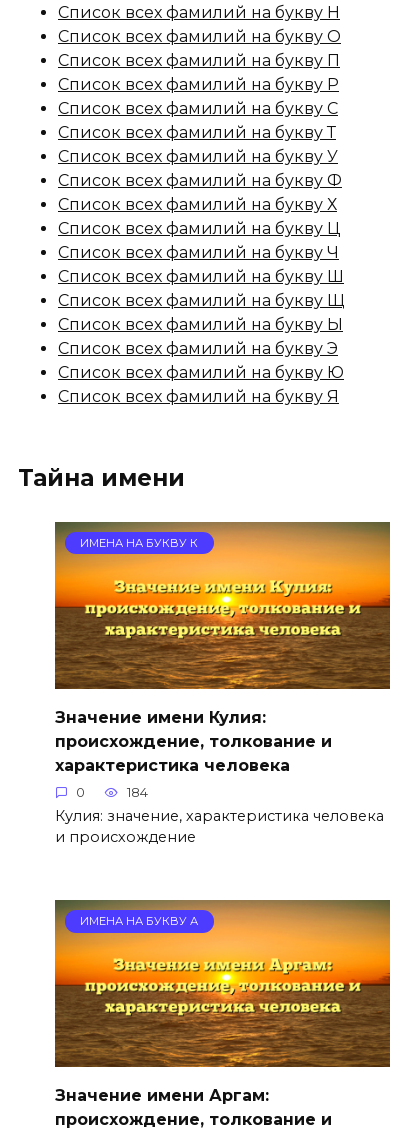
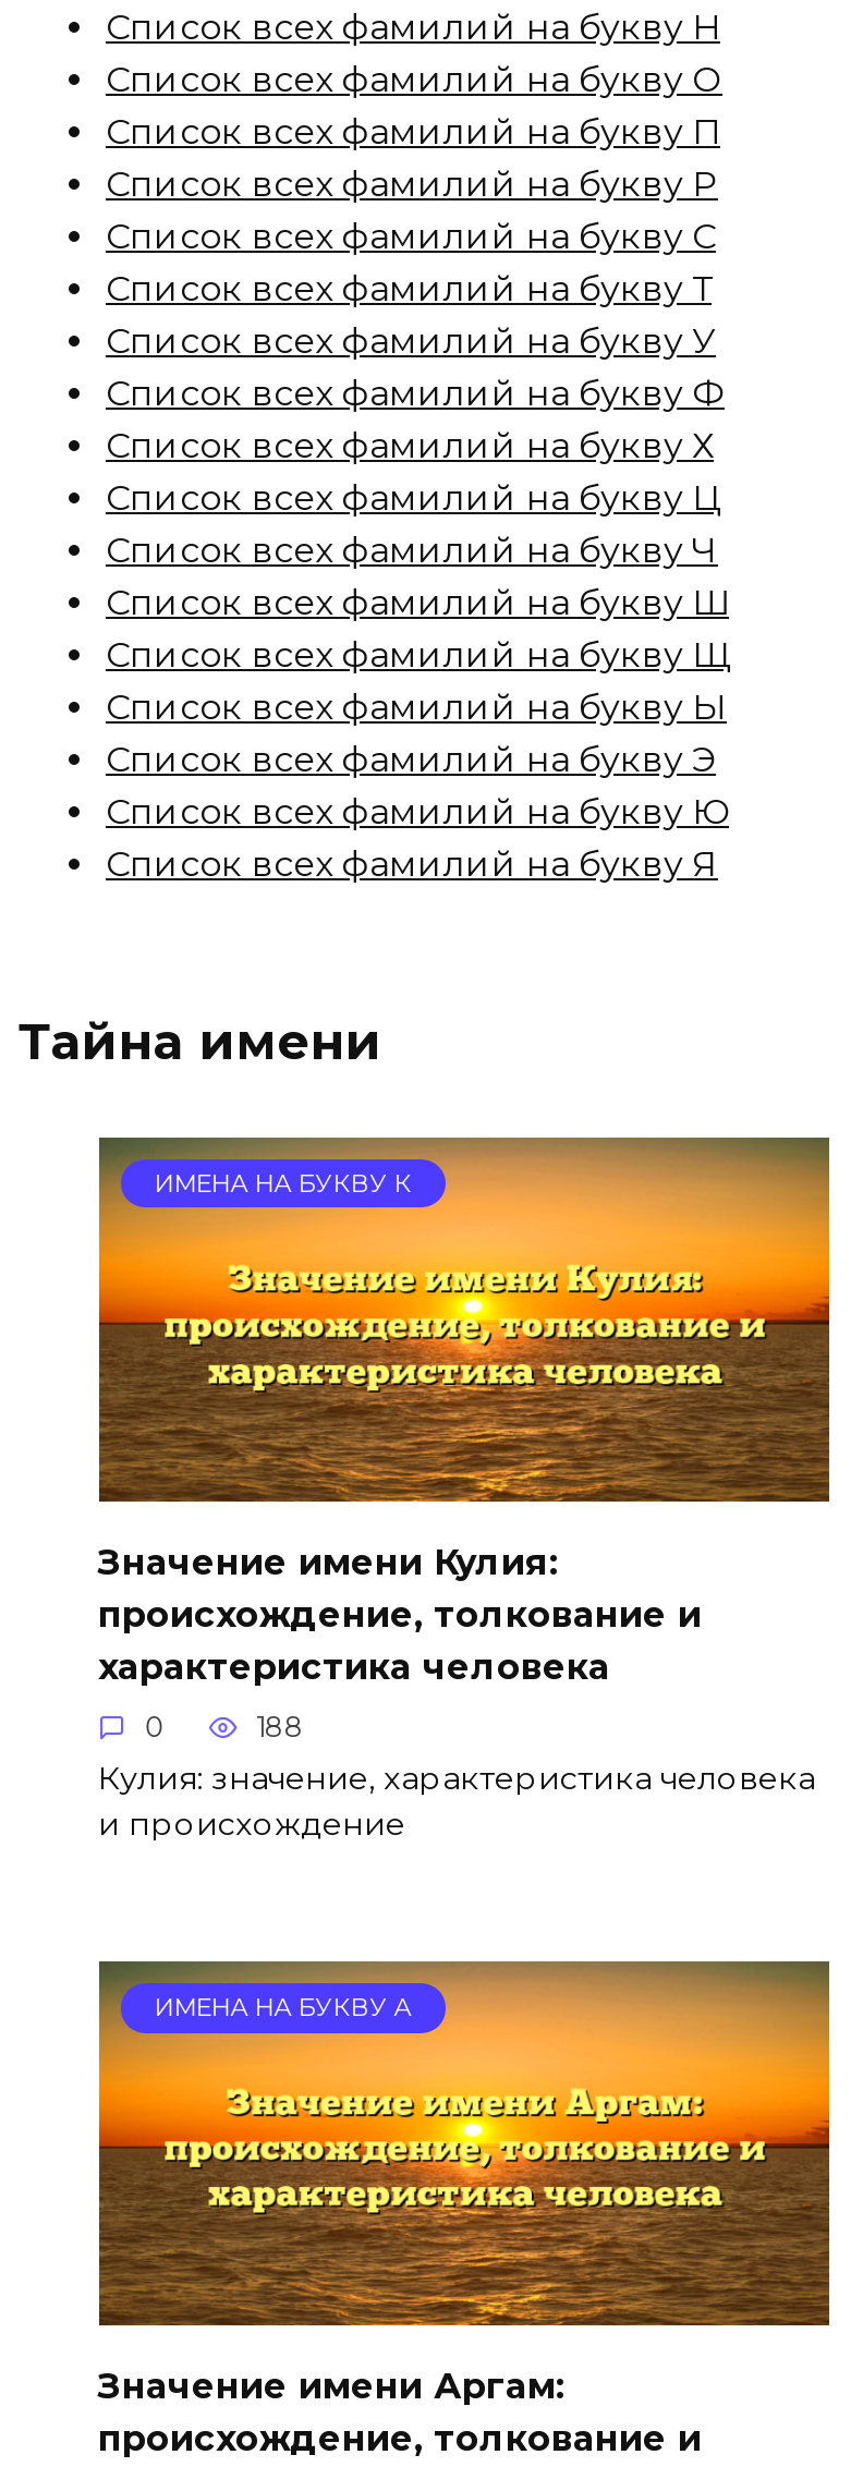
- 184
+ 188
